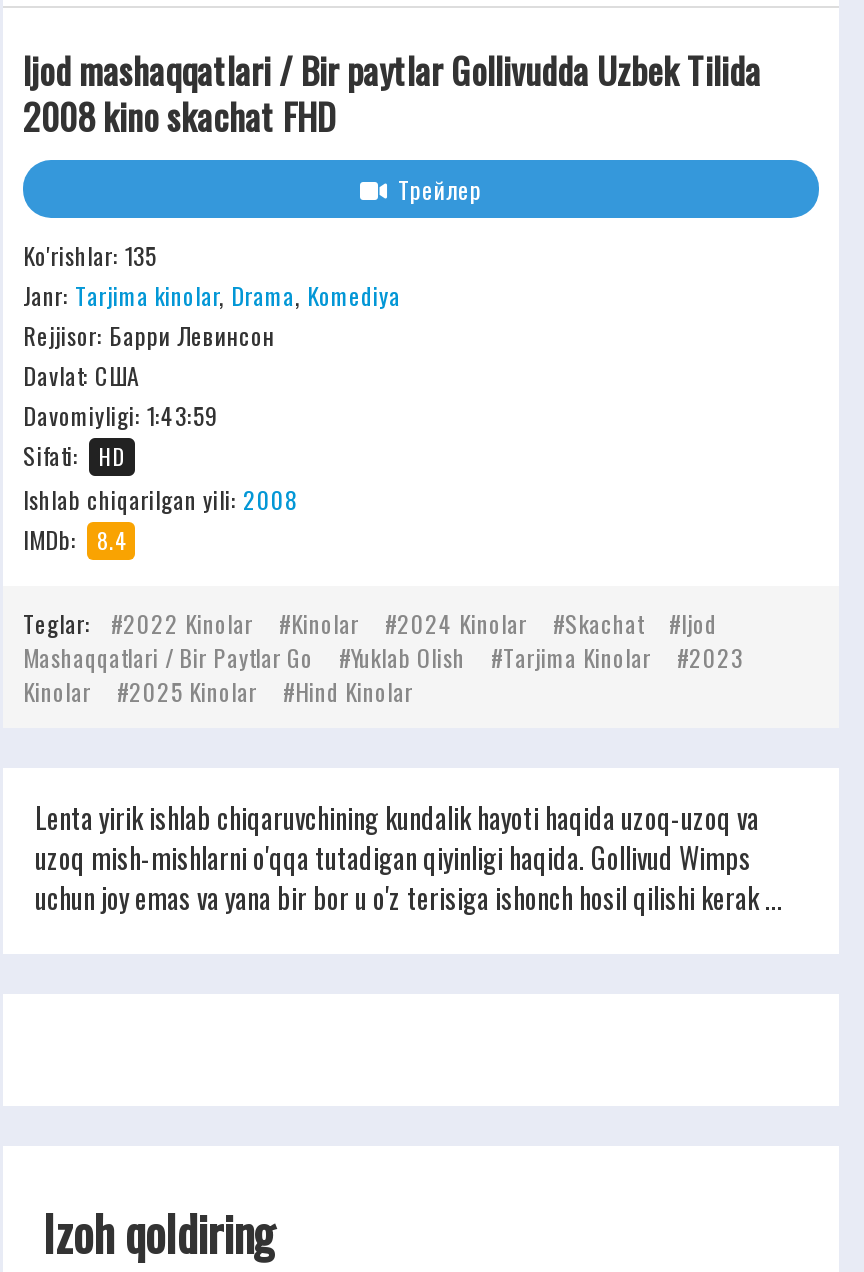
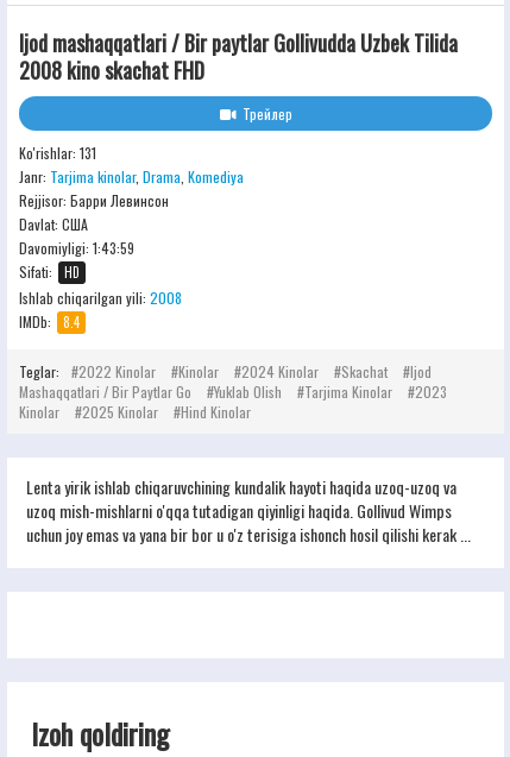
- Ko'rishlar: 135
+ Ko'rishlar: 131
